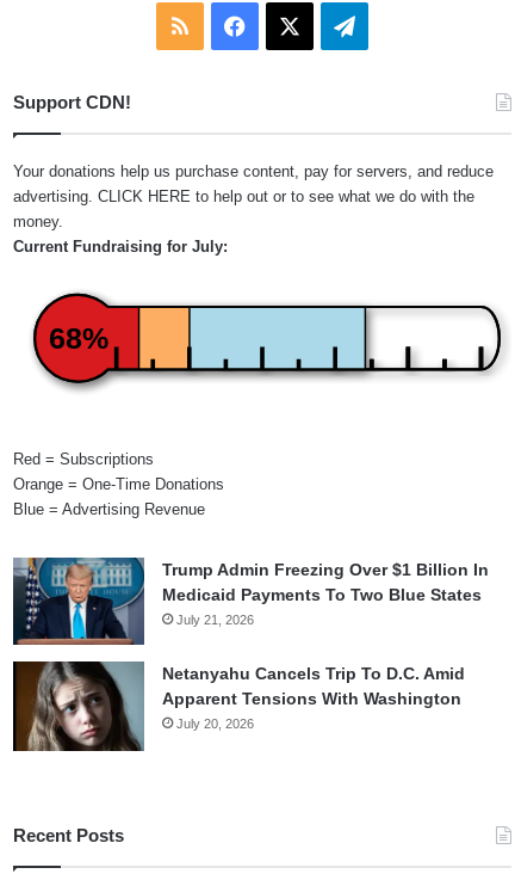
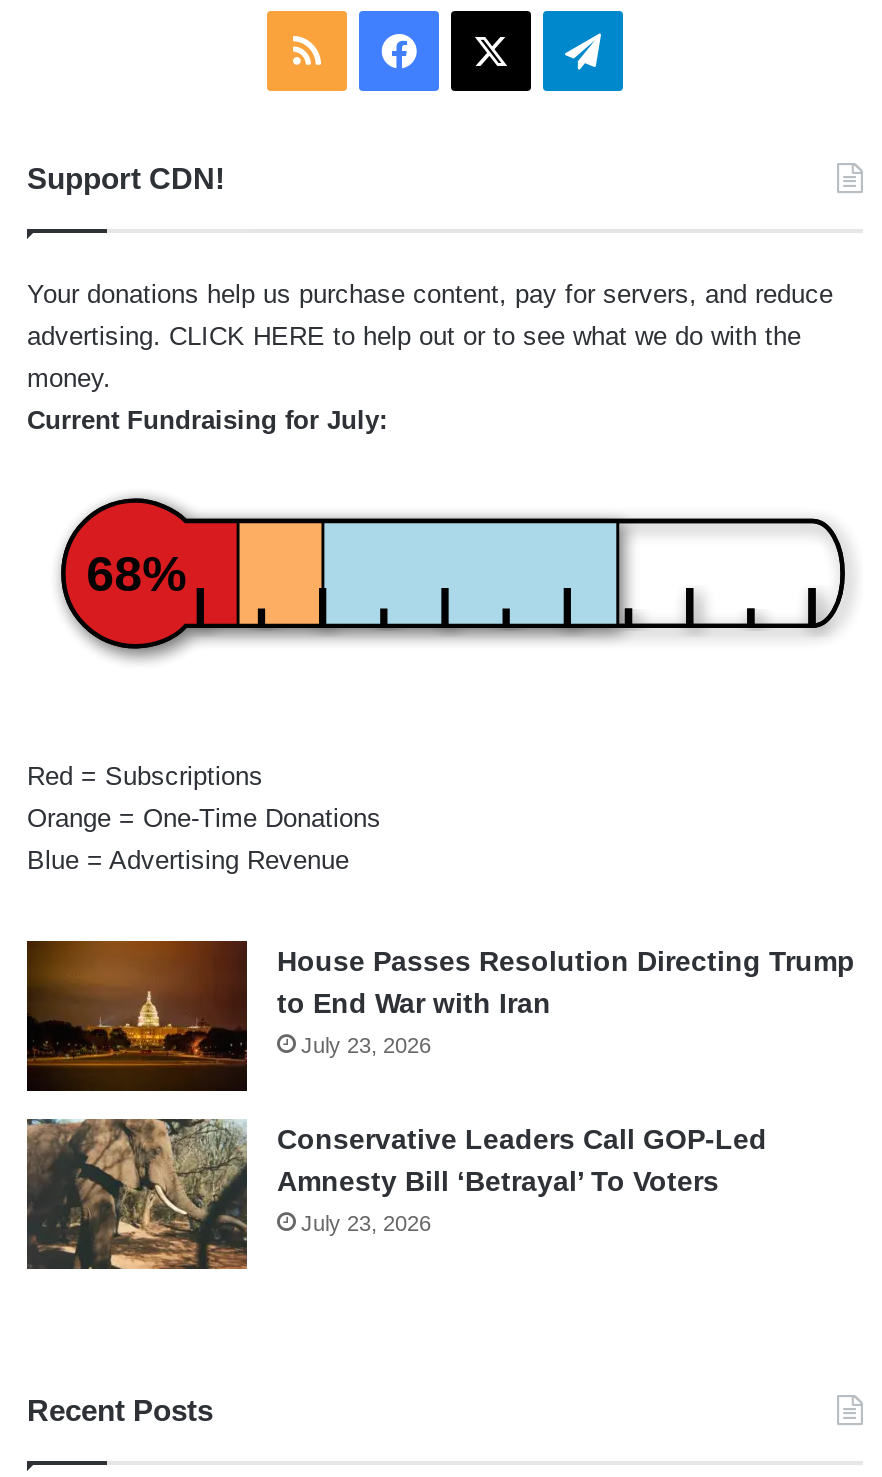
- [image]
- Trump Admin Freezing Over $1 Billion In
- Medicaid Payments To Two Blue States
- July 21, 2026
+ [image]
+ House Passes Resolution Directing Trump
+ to End War with Iran
+ July 23, 2026

- [image]
- Netanyahu Cancels Trip To D.C. Amid
- Apparent Tensions With Washington
- July 20, 2026
+ [image]
+ Conservative Leaders Call GOP-Led
+ Amnesty Bill ‘Betrayal’ To Voters
+ July 23, 2026
